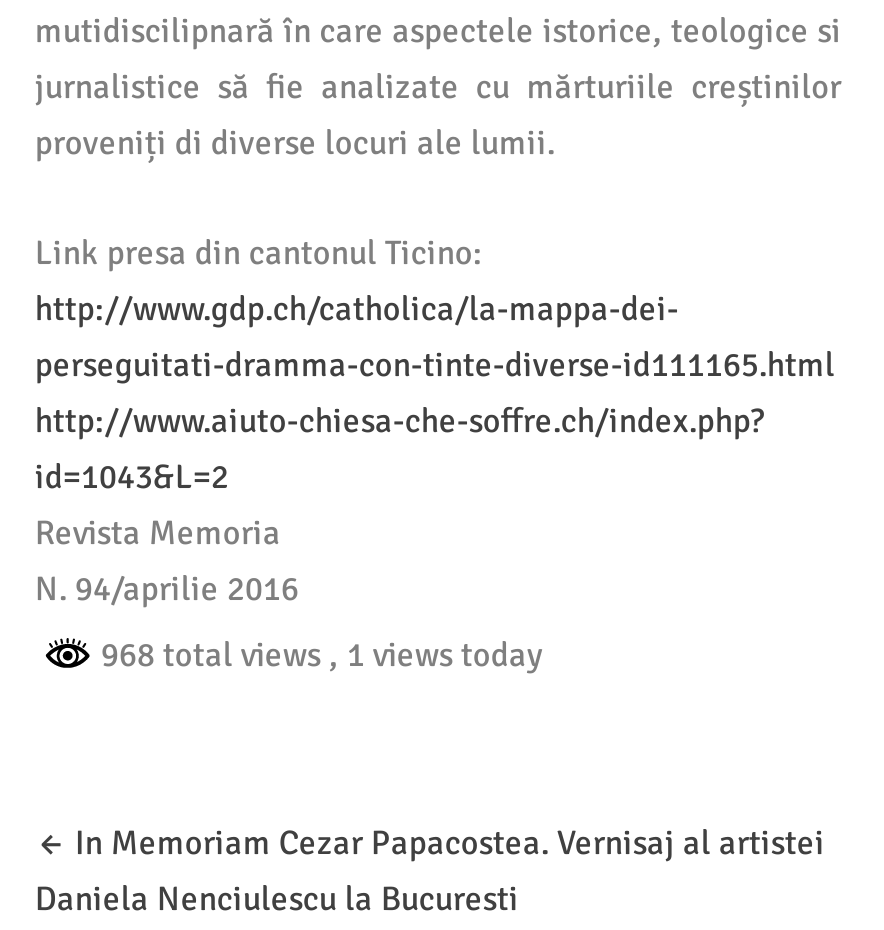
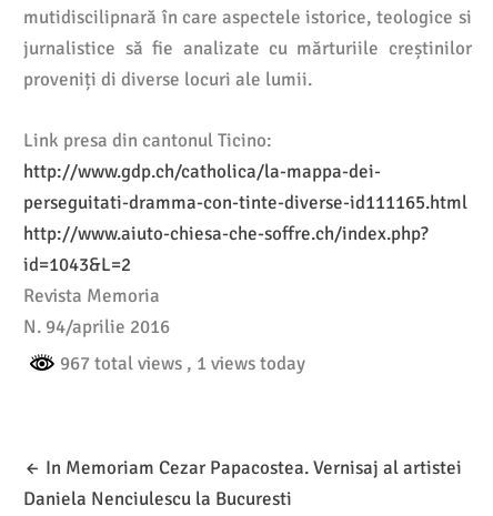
- 968 total views, 1 views today
+ 967 total views, 1 views today
